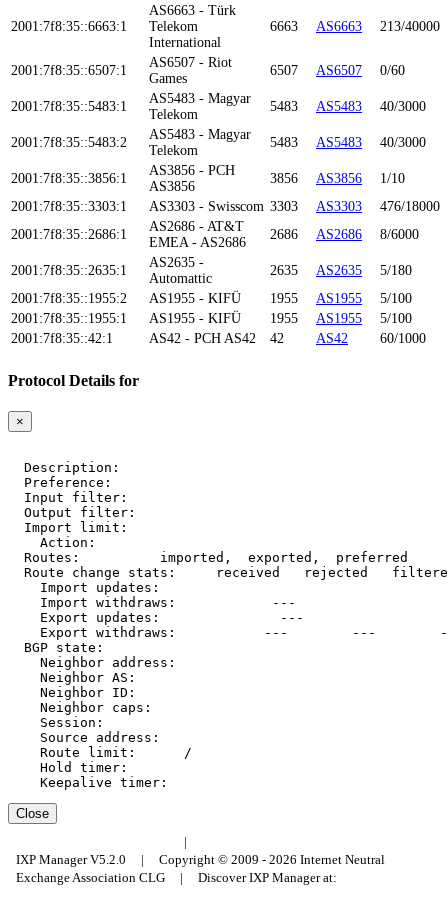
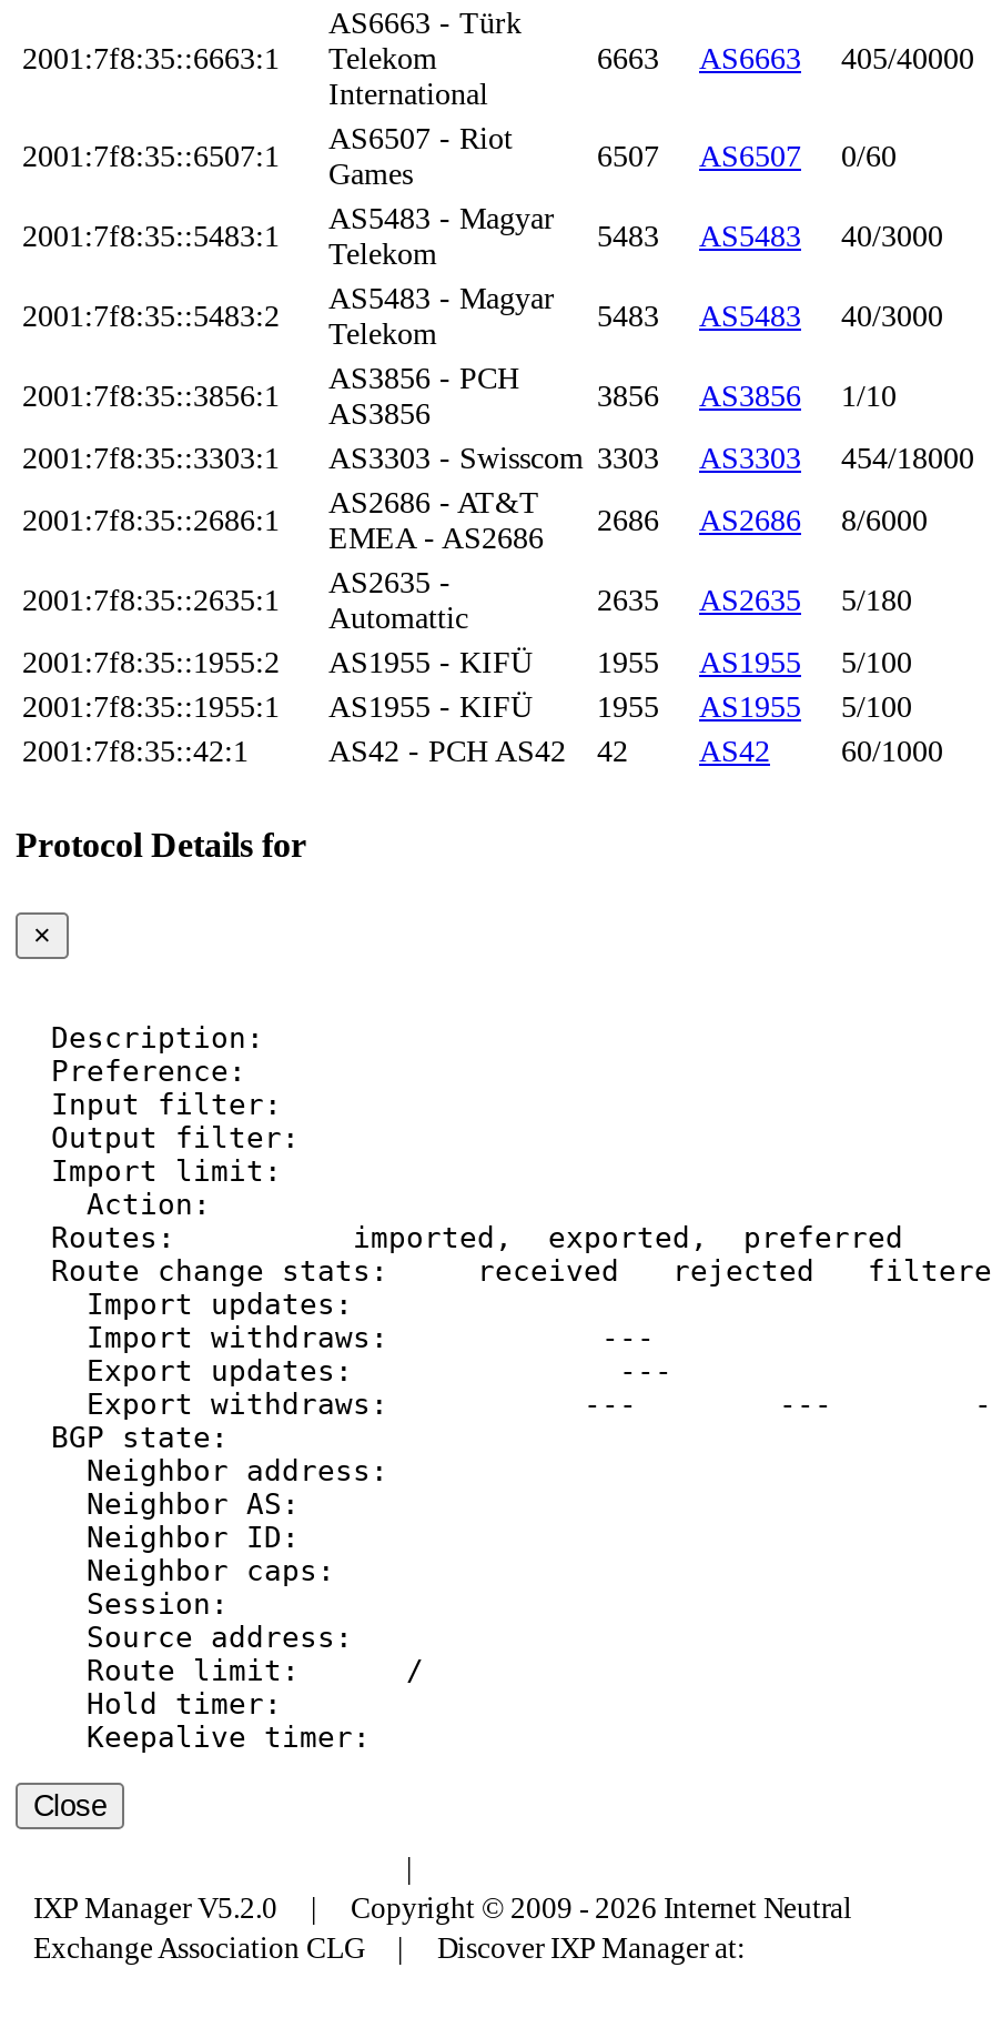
- 6663 AS6663 213/40000
+ 6663 AS6663 405/40000

- 2001:7f8:35::3303:1 AS3303 - Swisscom 3303 AS3303 476/18000
+ 2001:7f8:35::3303:1 AS3303 - Swisscom 3303 AS3303 454/18000
